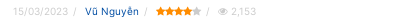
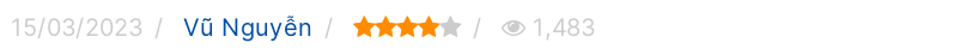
- 2,153
+ 1,483
